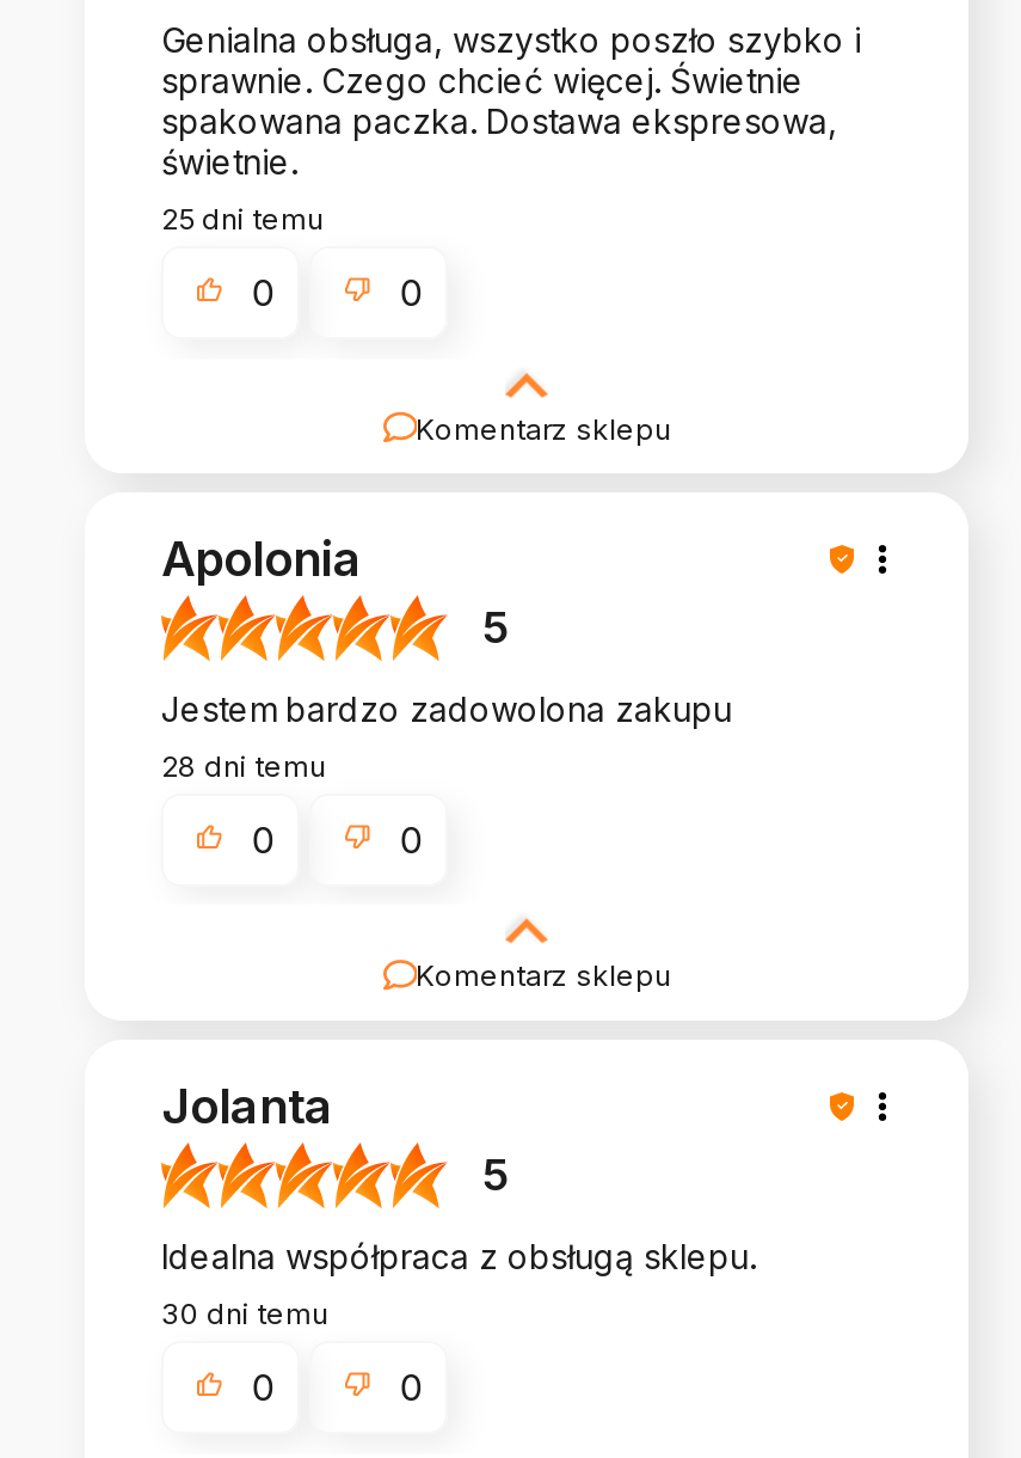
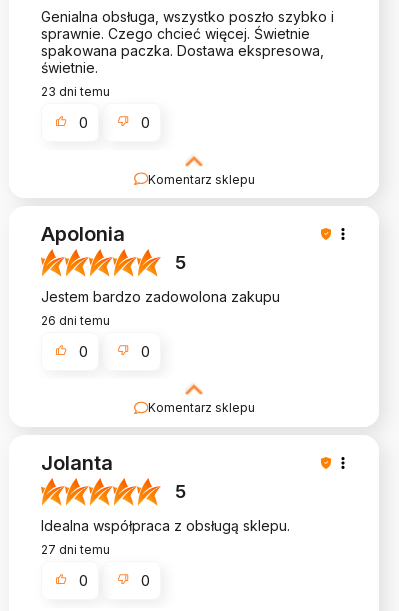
- 25 dni temu
+ 23 dni temu

- 28 dni temu
+ 26 dni temu

- 30 dni temu
+ 27 dni temu
